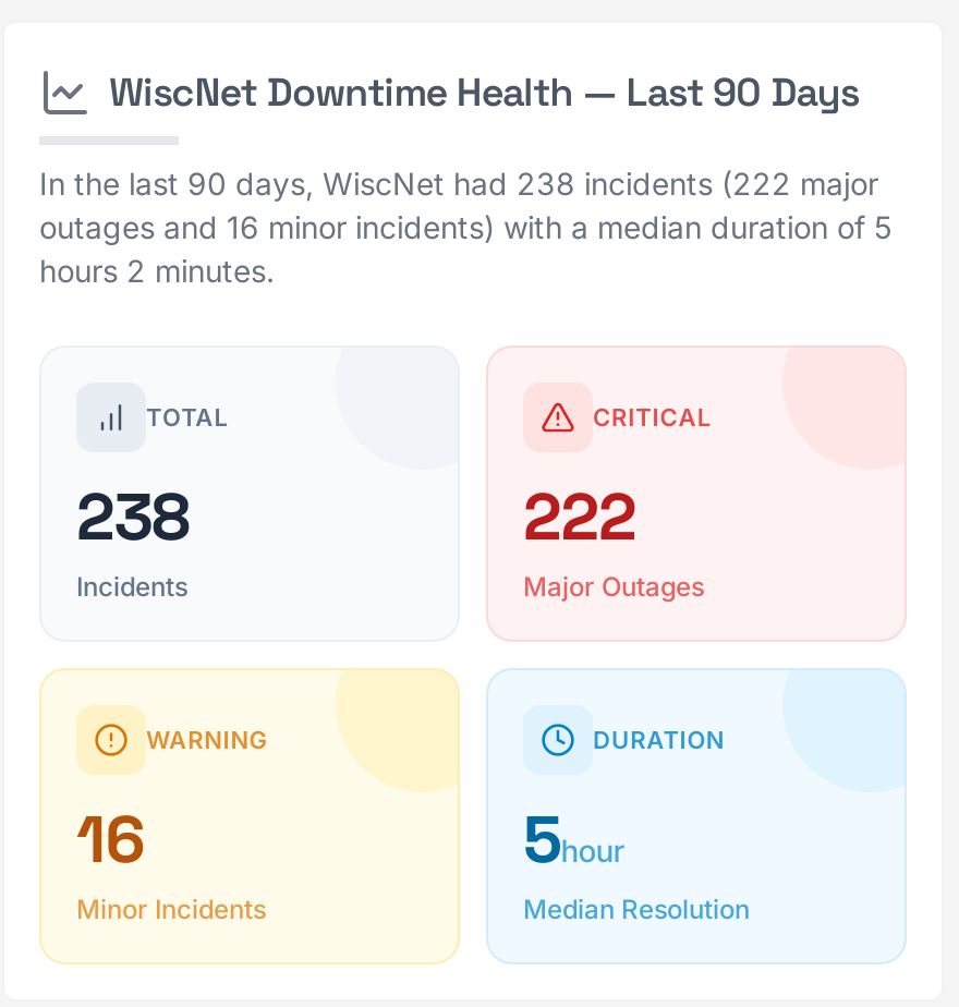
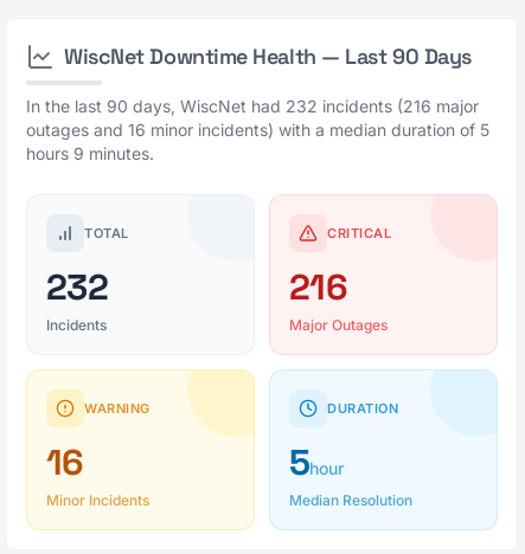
- In the last 90 days, WiscNet had 238 incidents (222 major
+ In the last 90 days, WiscNet had 232 incidents (216 major

- hours 2 minutes.
+ hours 9 minutes.

- 238
+ 232

- 222
+ 216
